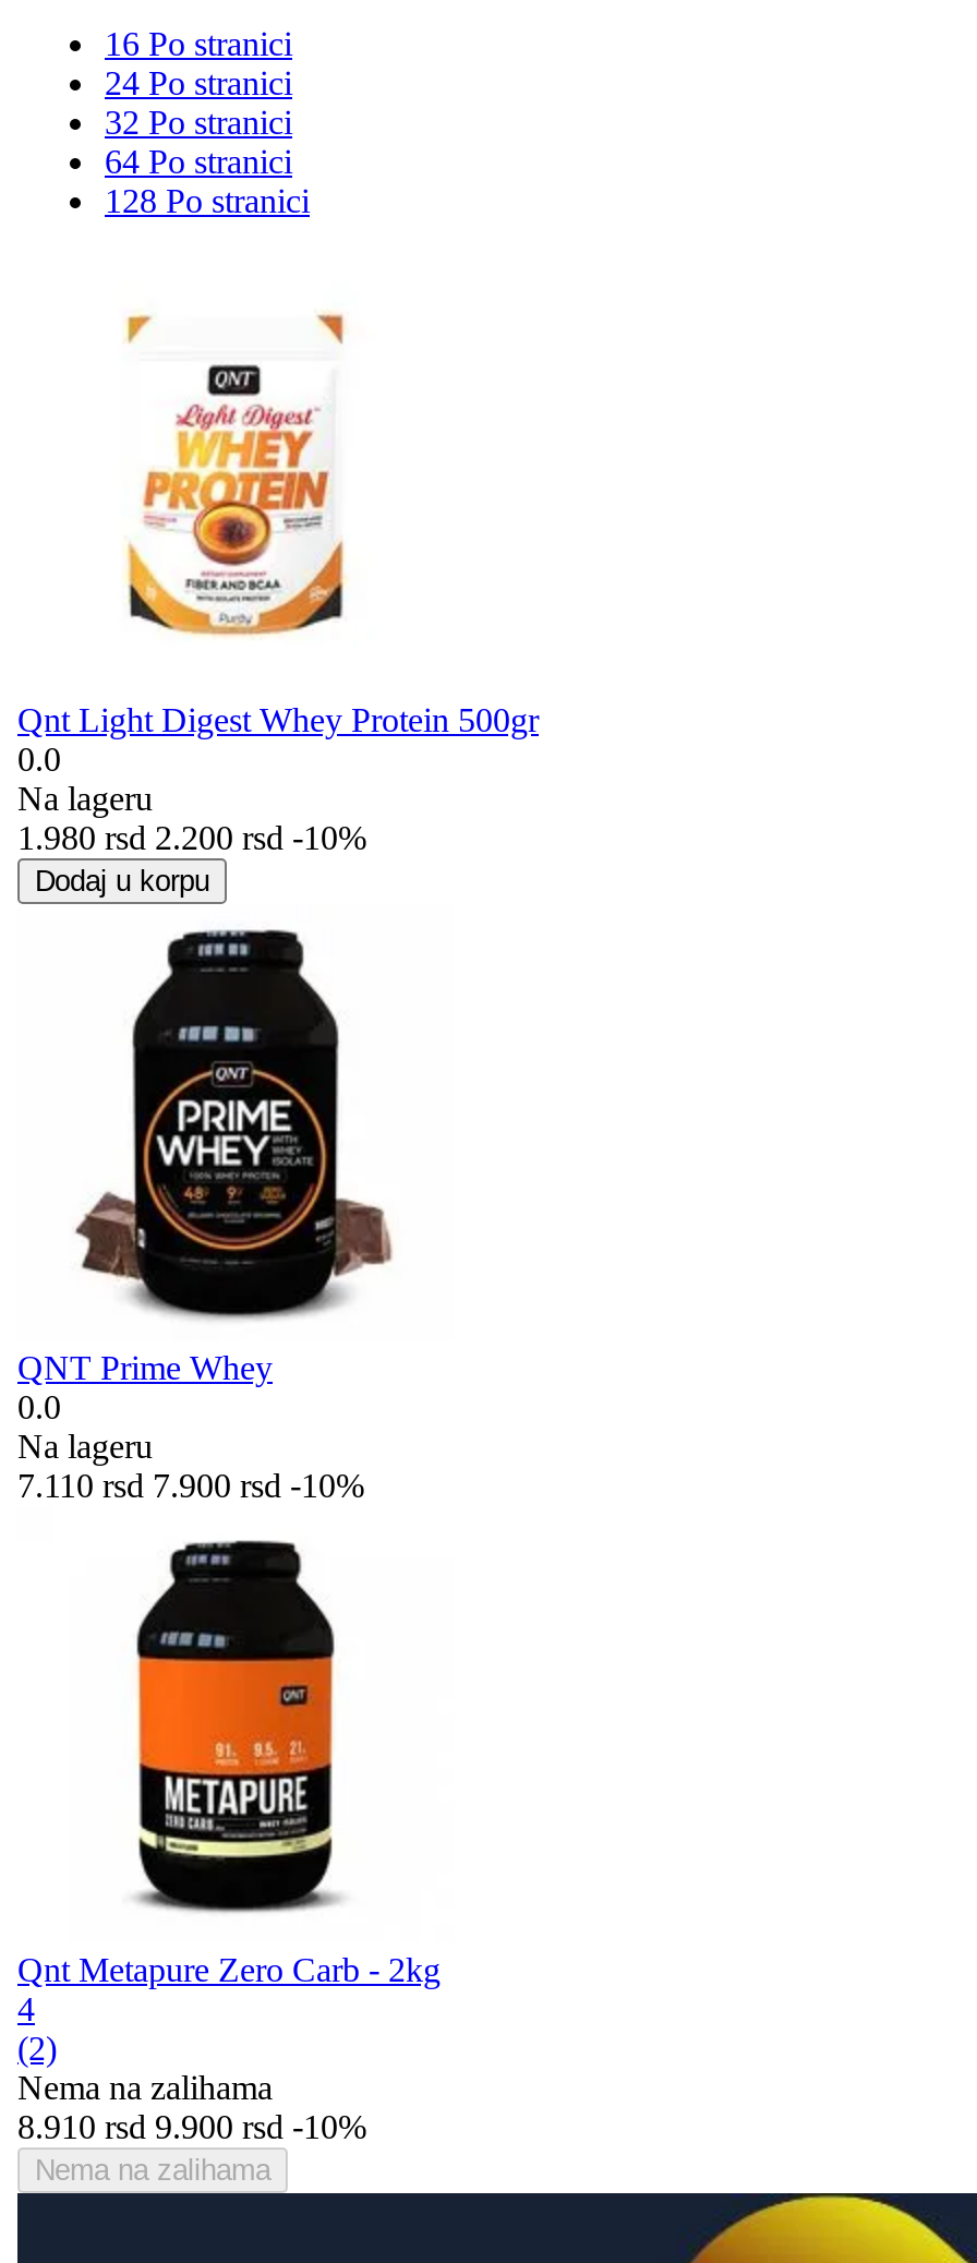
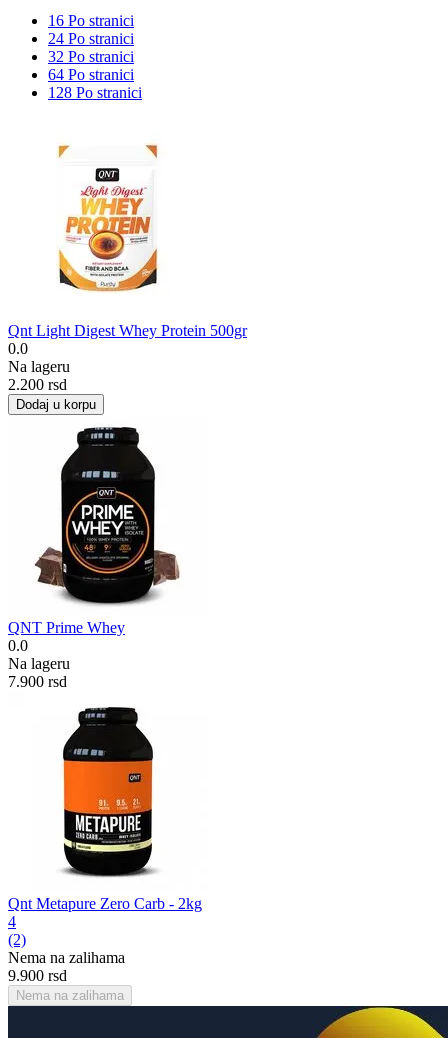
- 1.980 rsd 2.200 rsd -10%
+ 2.200 rsd

- 7.110 rsd 7.900 rsd -10%
+ 7.900 rsd

- 8.910 rsd 9.900 rsd -10%
+ 9.900 rsd
